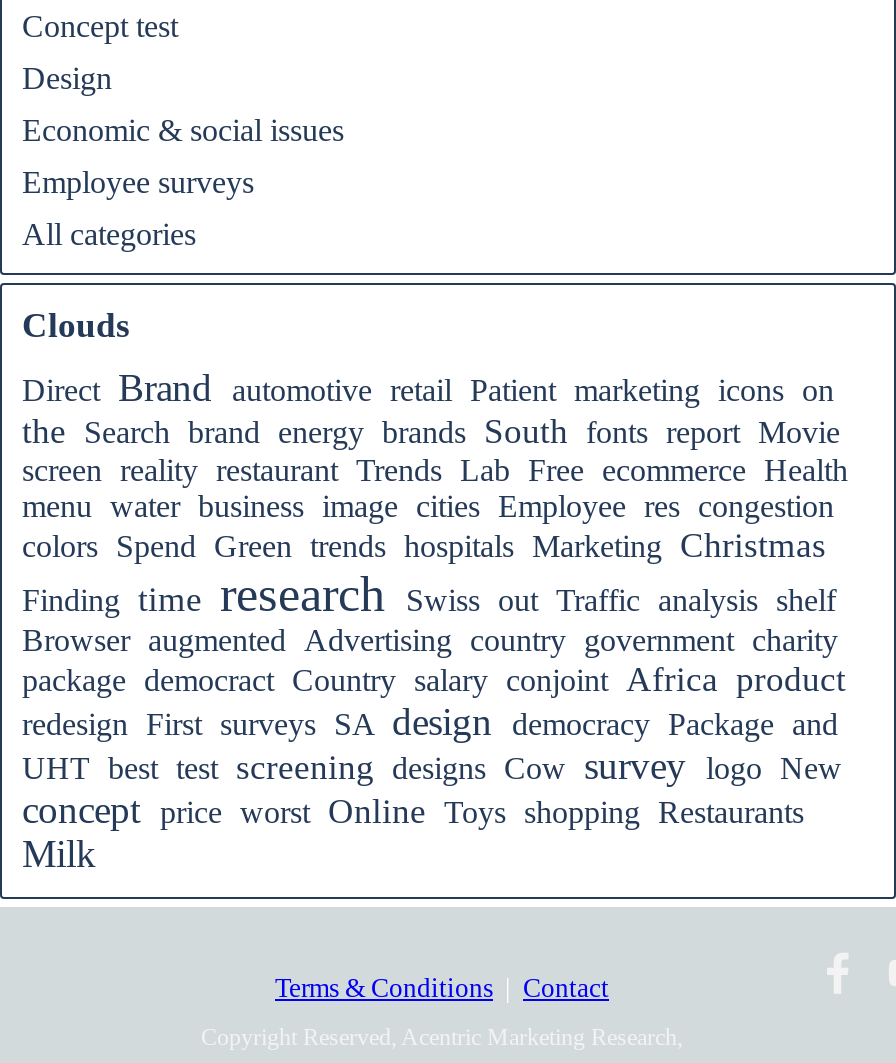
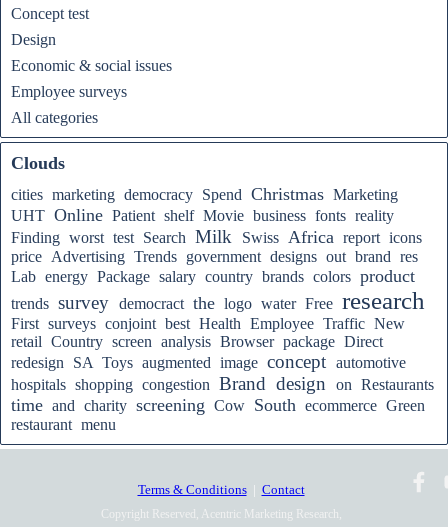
- Direct Brand automotive retail Patient marketing icons on
- the Search brand energy brands South fonts report Movie
- screen reality restaurant Trends Lab Free ecommerce Health
- menu water business image cities Employee res congestion
- colors Spend Green trends hospitals Marketing Christmas
- Finding time research Swiss out Traffic analysis shelf
- Browser augmented Advertising country government charity
- package democract Country salary conjoint Africa product
- redesign First surveys SA design democracy Package and
- UHT best test screening designs Cow survey logo New
- concept price worst Online Toys shopping Restaurants
- Milk
+ cities marketing democracy Spend Christmas Marketing
+ UHT Online Patient shelf Movie business fonts reality
+ Finding worst test Search Milk Swiss Africa report icons
+ price Advertising Trends government designs out brand res
+ Lab energy Package salary country brands colors product
+ trends survey democract the logo water Free research
+ First surveys conjoint best Health Employee Traffic New
+ retail Country screen analysis Browser package Direct
+ redesign SA Toys augmented image concept automotive
+ hospitals shopping congestion Brand design on Restaurants
+ time and charity screening Cow South ecommerce Green
+ restaurant menu
